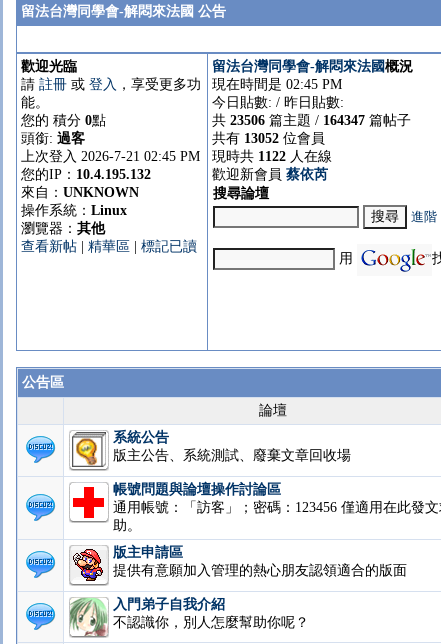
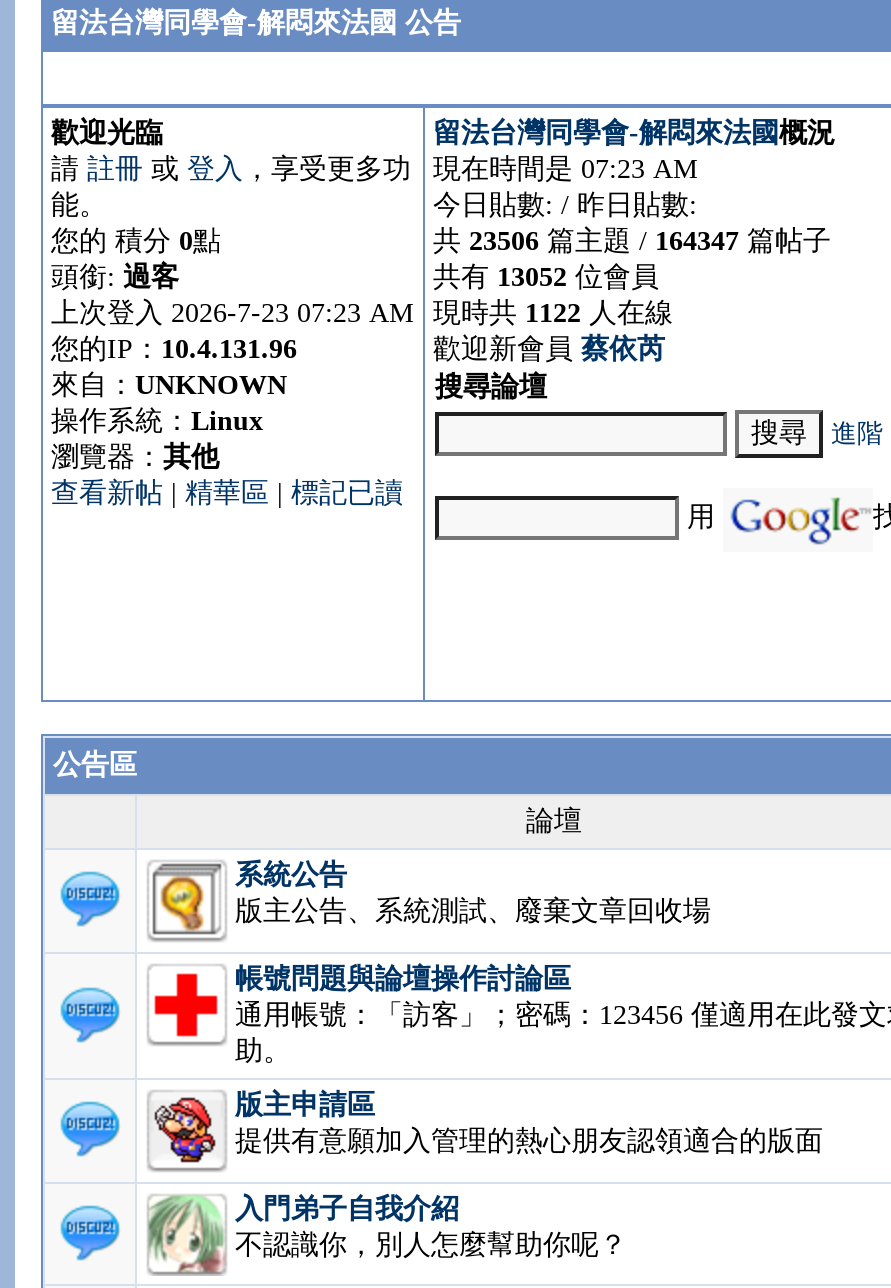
- 現在時間是 02:45 PM
+ 現在時間是 07:23 AM

- 上次登入 2026-7-21 02:45 PM 現時共1122人在線
+ 上次登入 2026-7-23 07:23 AM 現時共1122人在線

- 您的IP：10.4.195.132
+ 您的IP：10.4.131.96
